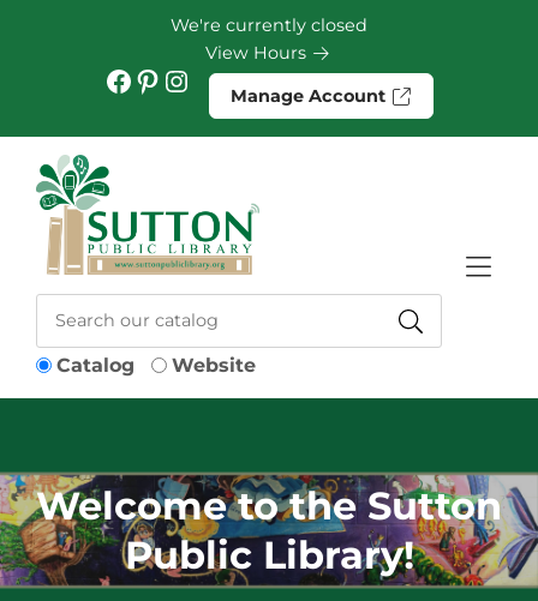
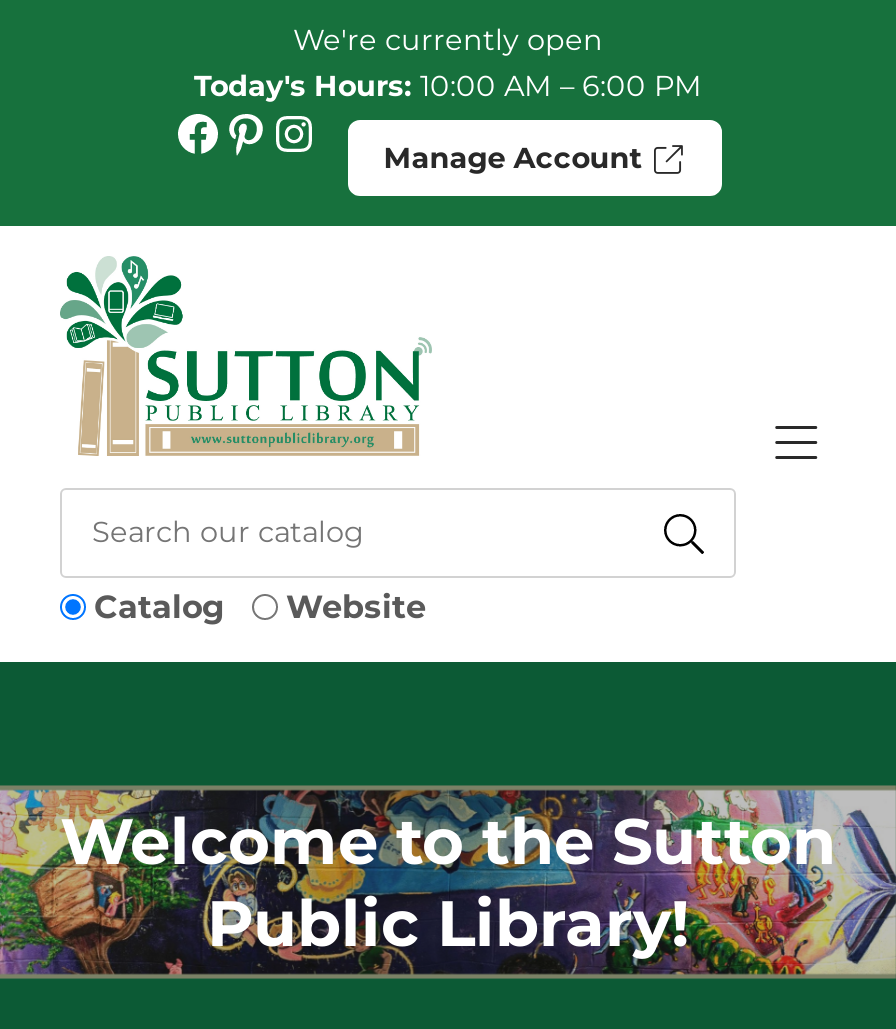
- We're currently closed
- View Hours
+ We're currently open
+ Today's Hours: 10:00 AM – 6:00 PM
